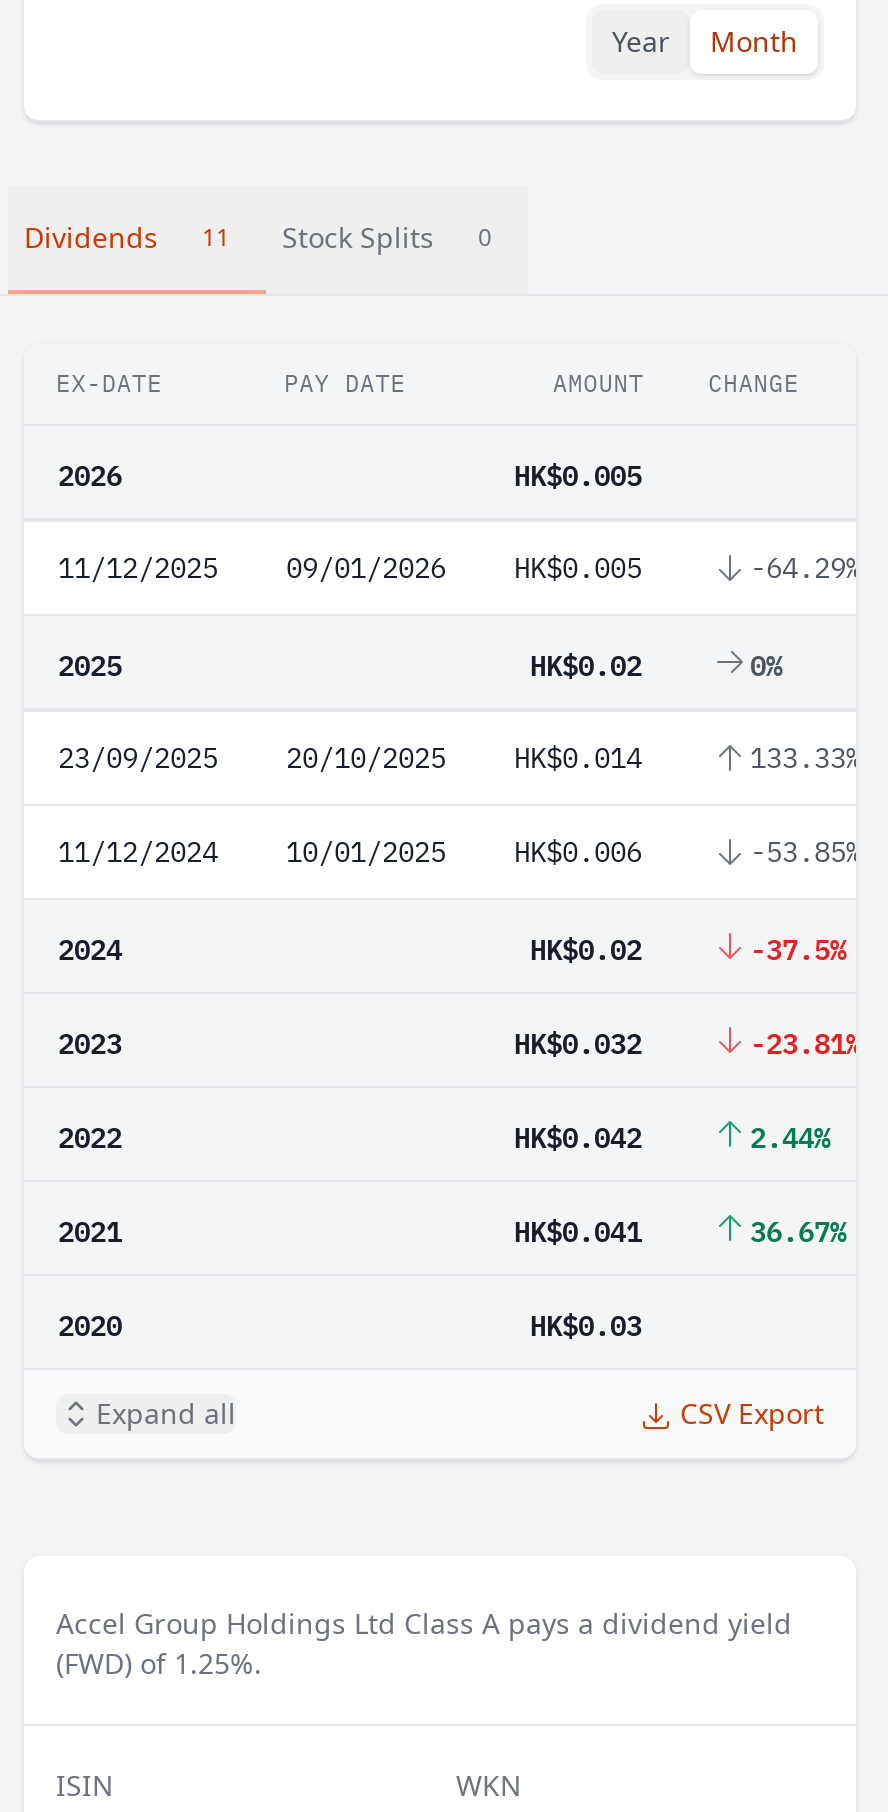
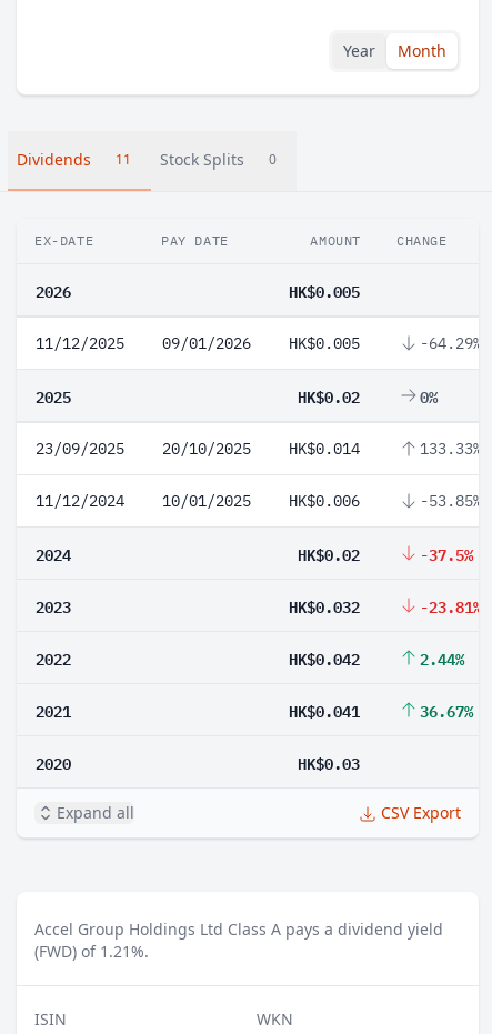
- (FWD) of 1.25%.
+ (FWD) of 1.21%.
